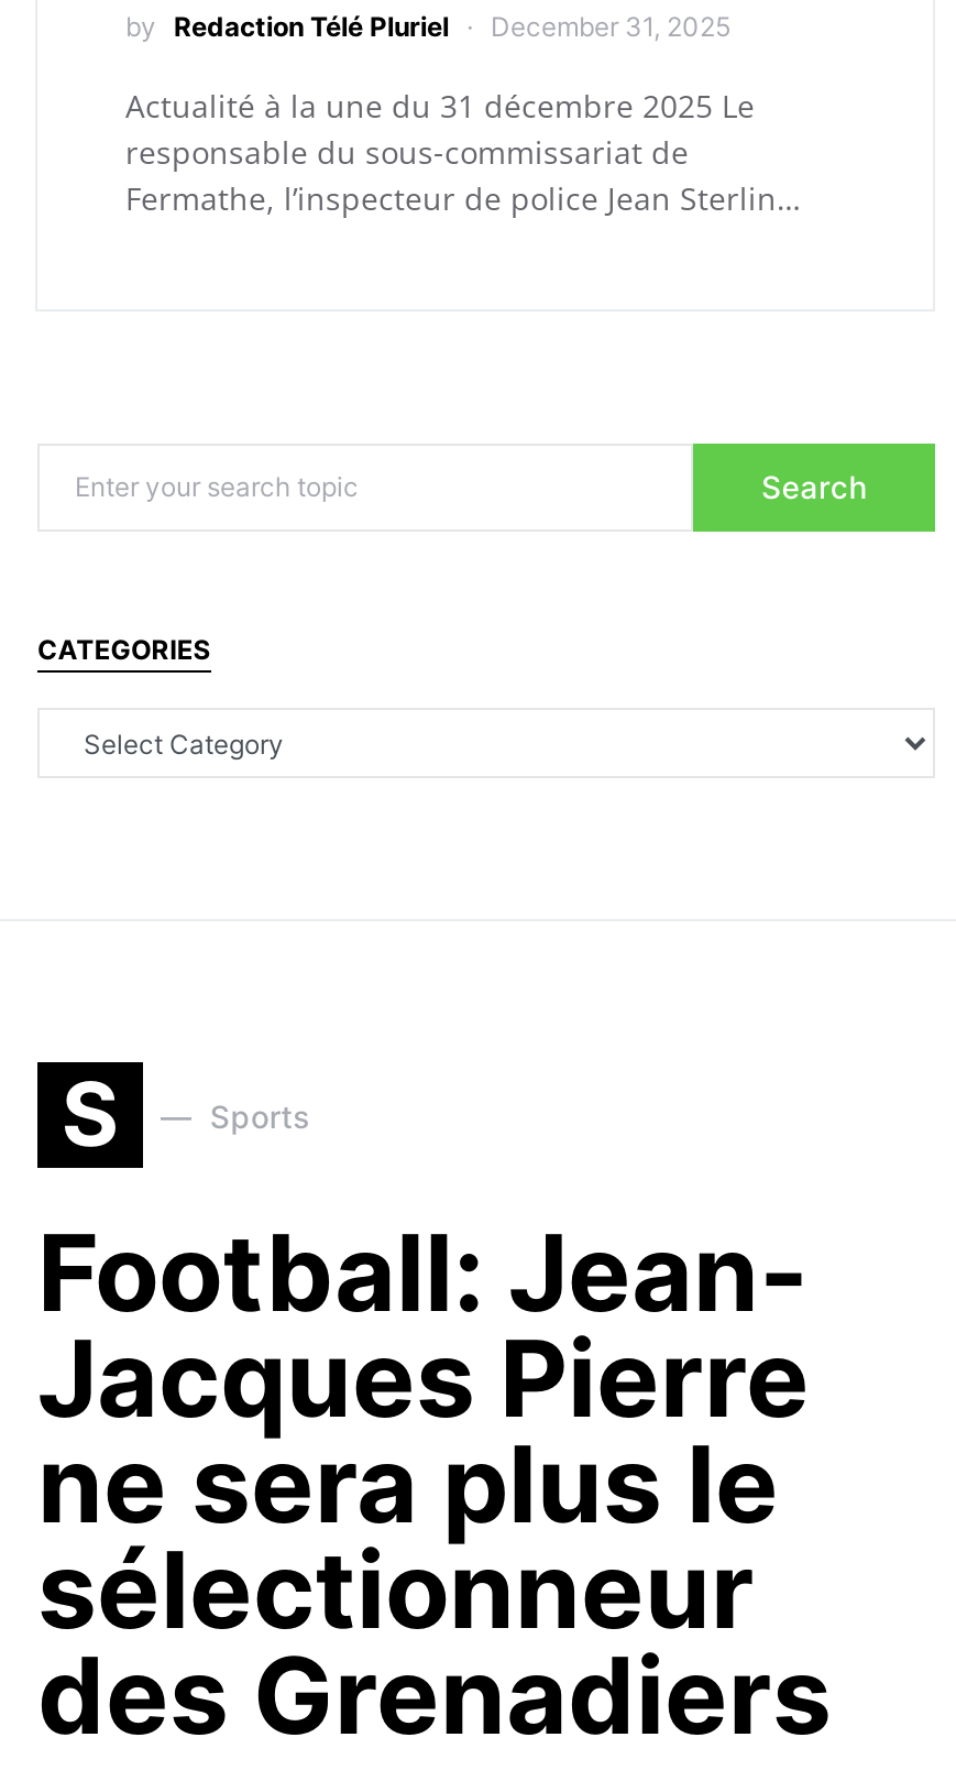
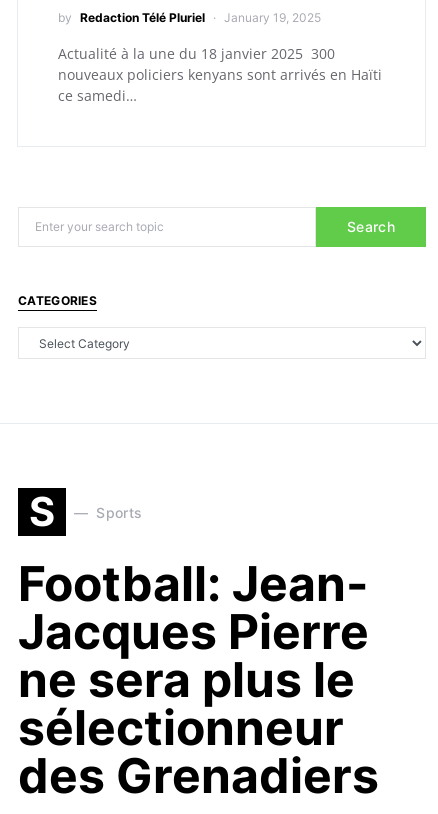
- December 31, 2025
+ January 19, 2025

- Actualité à la une du 31 décembre 2025 Le
- responsable du sous-commissariat de
- Fermathe, l’inspecteur de police Jean Sterlin…
+ Actualité à la une du 18 janvier 2025 300
+ nouveaux policiers kenyans sont arrivés en Haïti
+ ce samedi…
